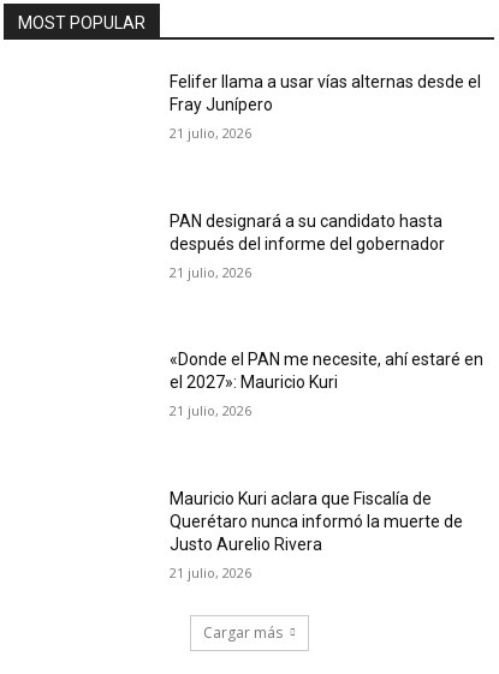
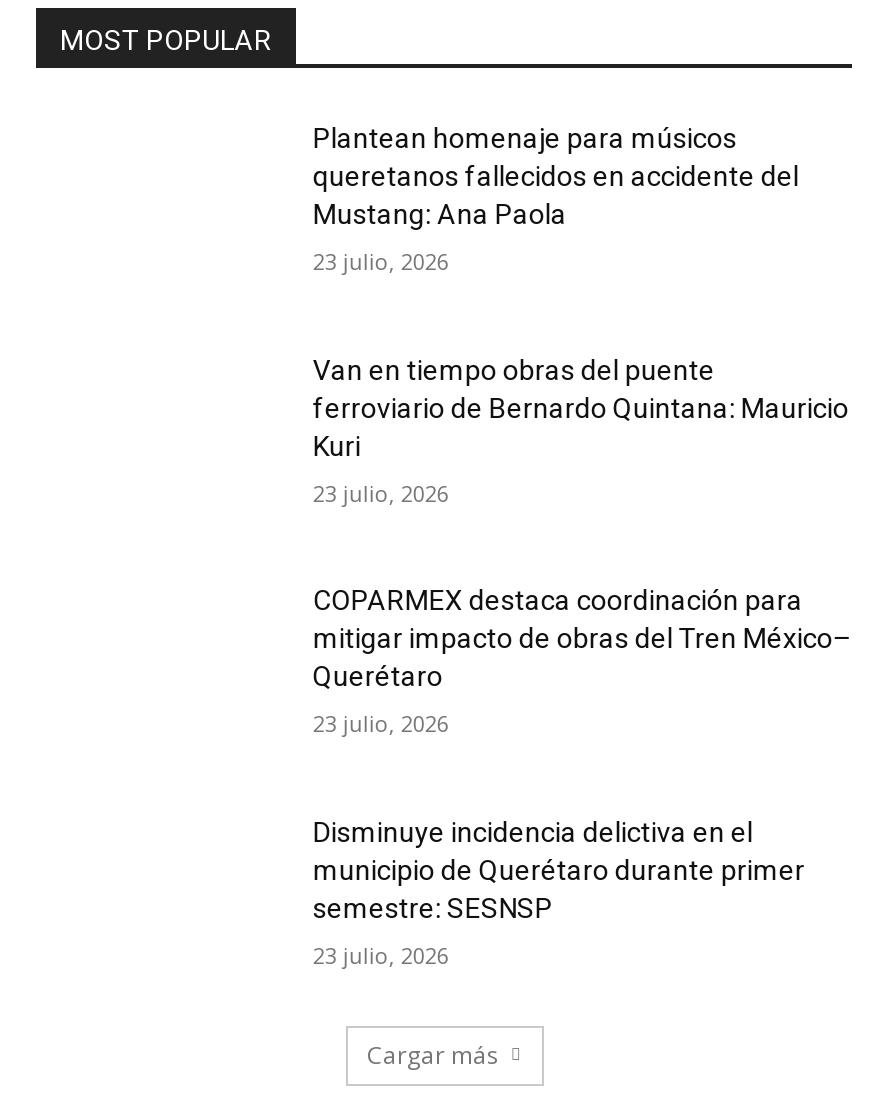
- Felifer llama a usar vías alternas desde el
- Fray Junípero
+ Plantean homenaje para músicos
+ queretanos fallecidos en accidente del
+ Mustang: Ana Paola

- 21 julio, 2026
+ 23 julio, 2026

- PAN designará a su candidato hasta
- después del informe del gobernador
+ Van en tiempo obras del puente
+ ferroviario de Bernardo Quintana: Mauricio
+ Kuri

- 21 julio, 2026
+ 23 julio, 2026

- «Donde el PAN me necesite, ahí estaré en
- el 2027»: Mauricio Kuri
+ COPARMEX destaca coordinación para
+ mitigar impacto de obras del Tren México–
+ Querétaro

- 21 julio, 2026
+ 23 julio, 2026

- Mauricio Kuri aclara que Fiscalía de
- Querétaro nunca informó la muerte de
- Justo Aurelio Rivera
+ Disminuye incidencia delictiva en el
+ municipio de Querétaro durante primer
+ semestre: SESNSP

- 21 julio, 2026
+ 23 julio, 2026
